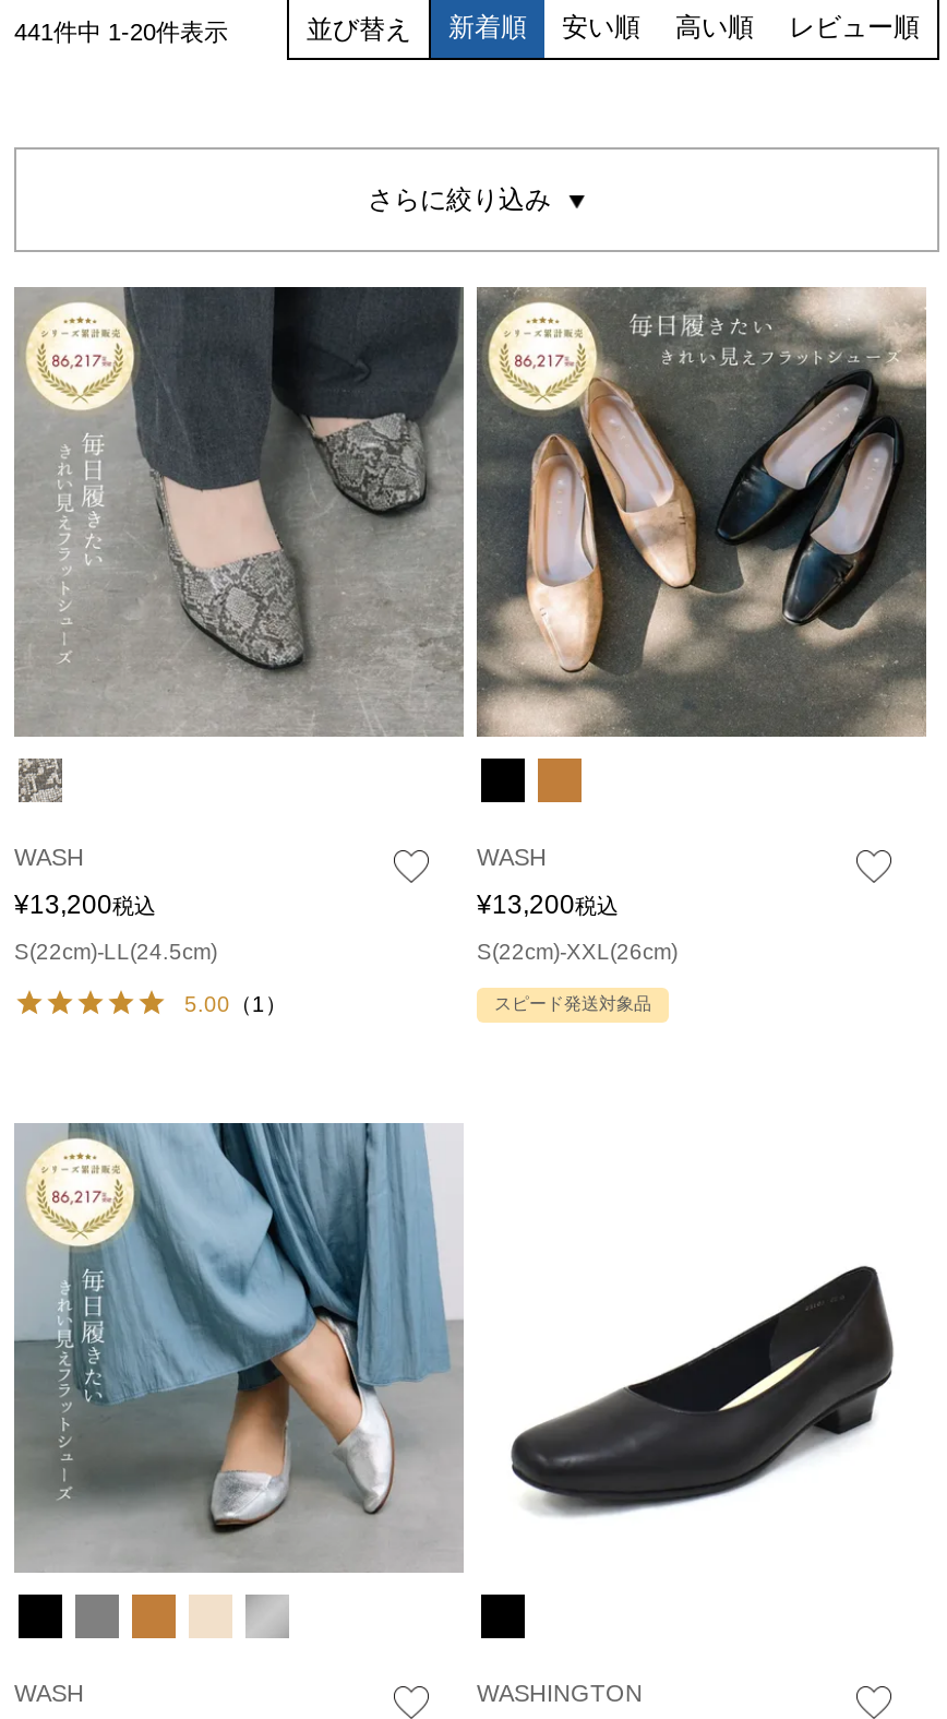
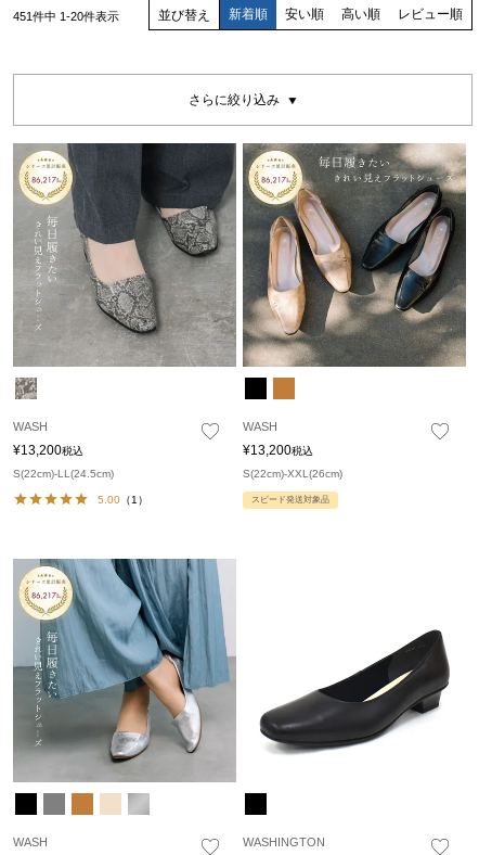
- 441件中 1-20件表示
+ 451件中 1-20件表示
